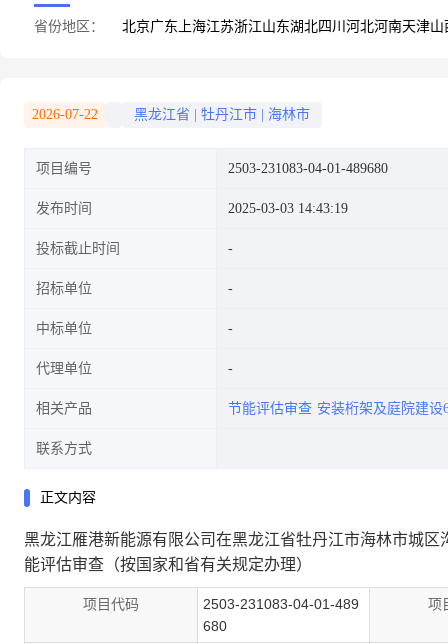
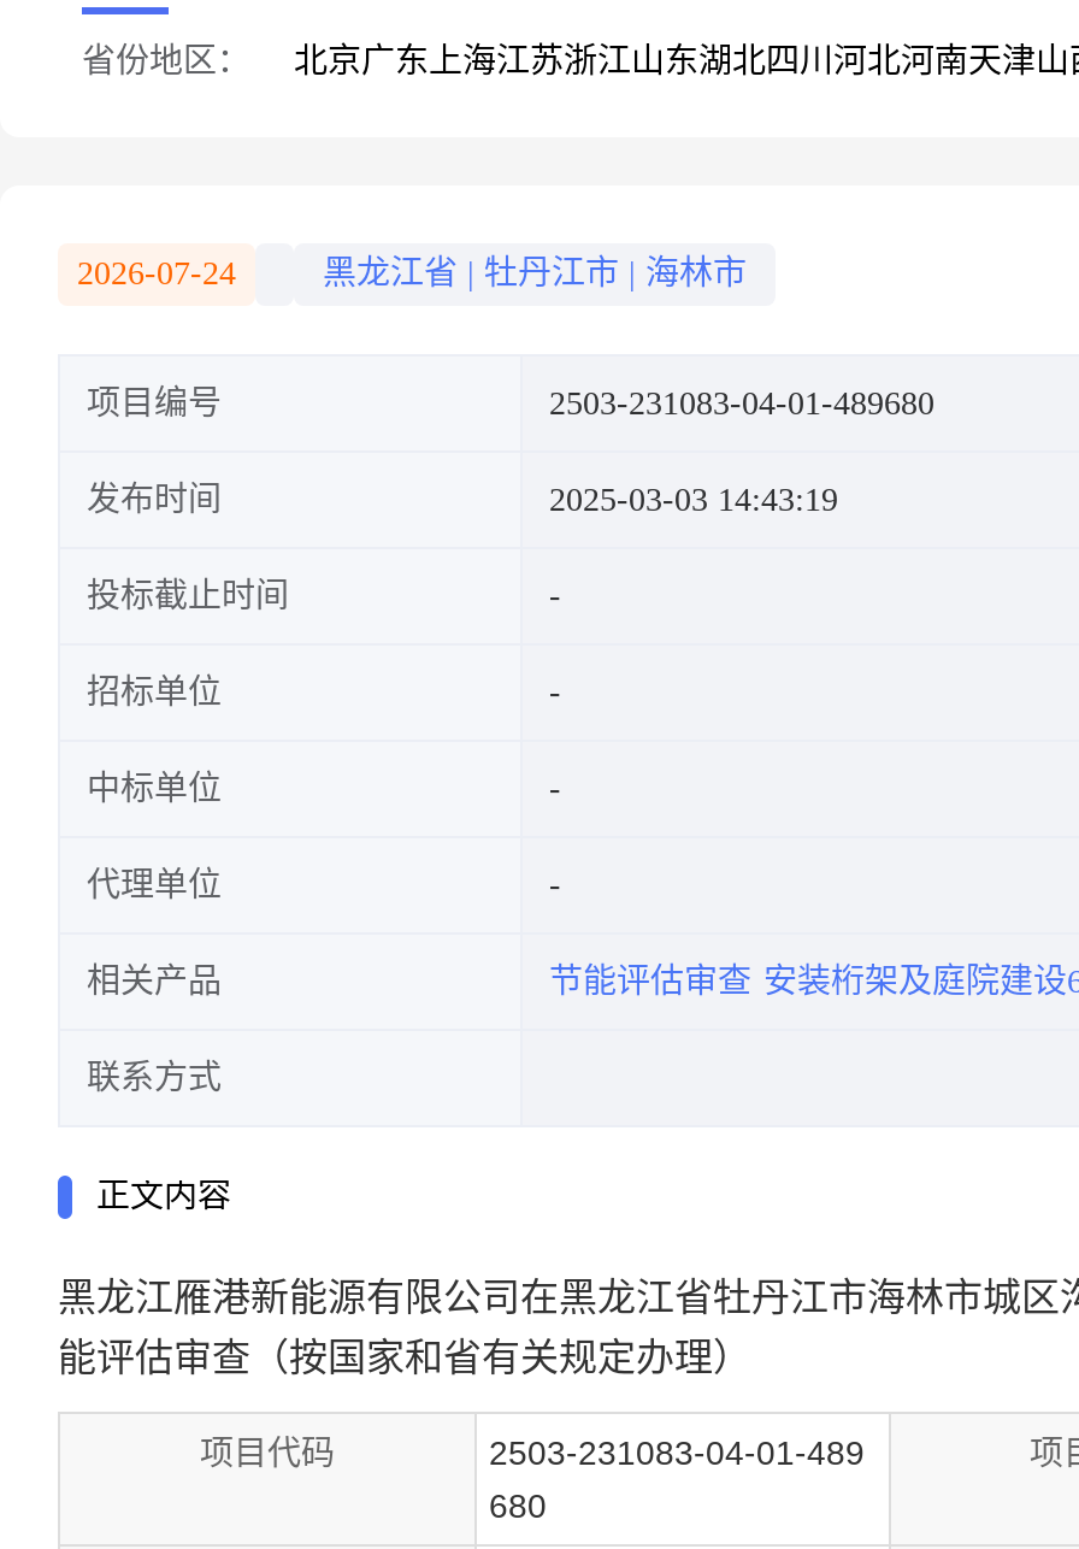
- 2026-07-22
+ 2026-07-24
